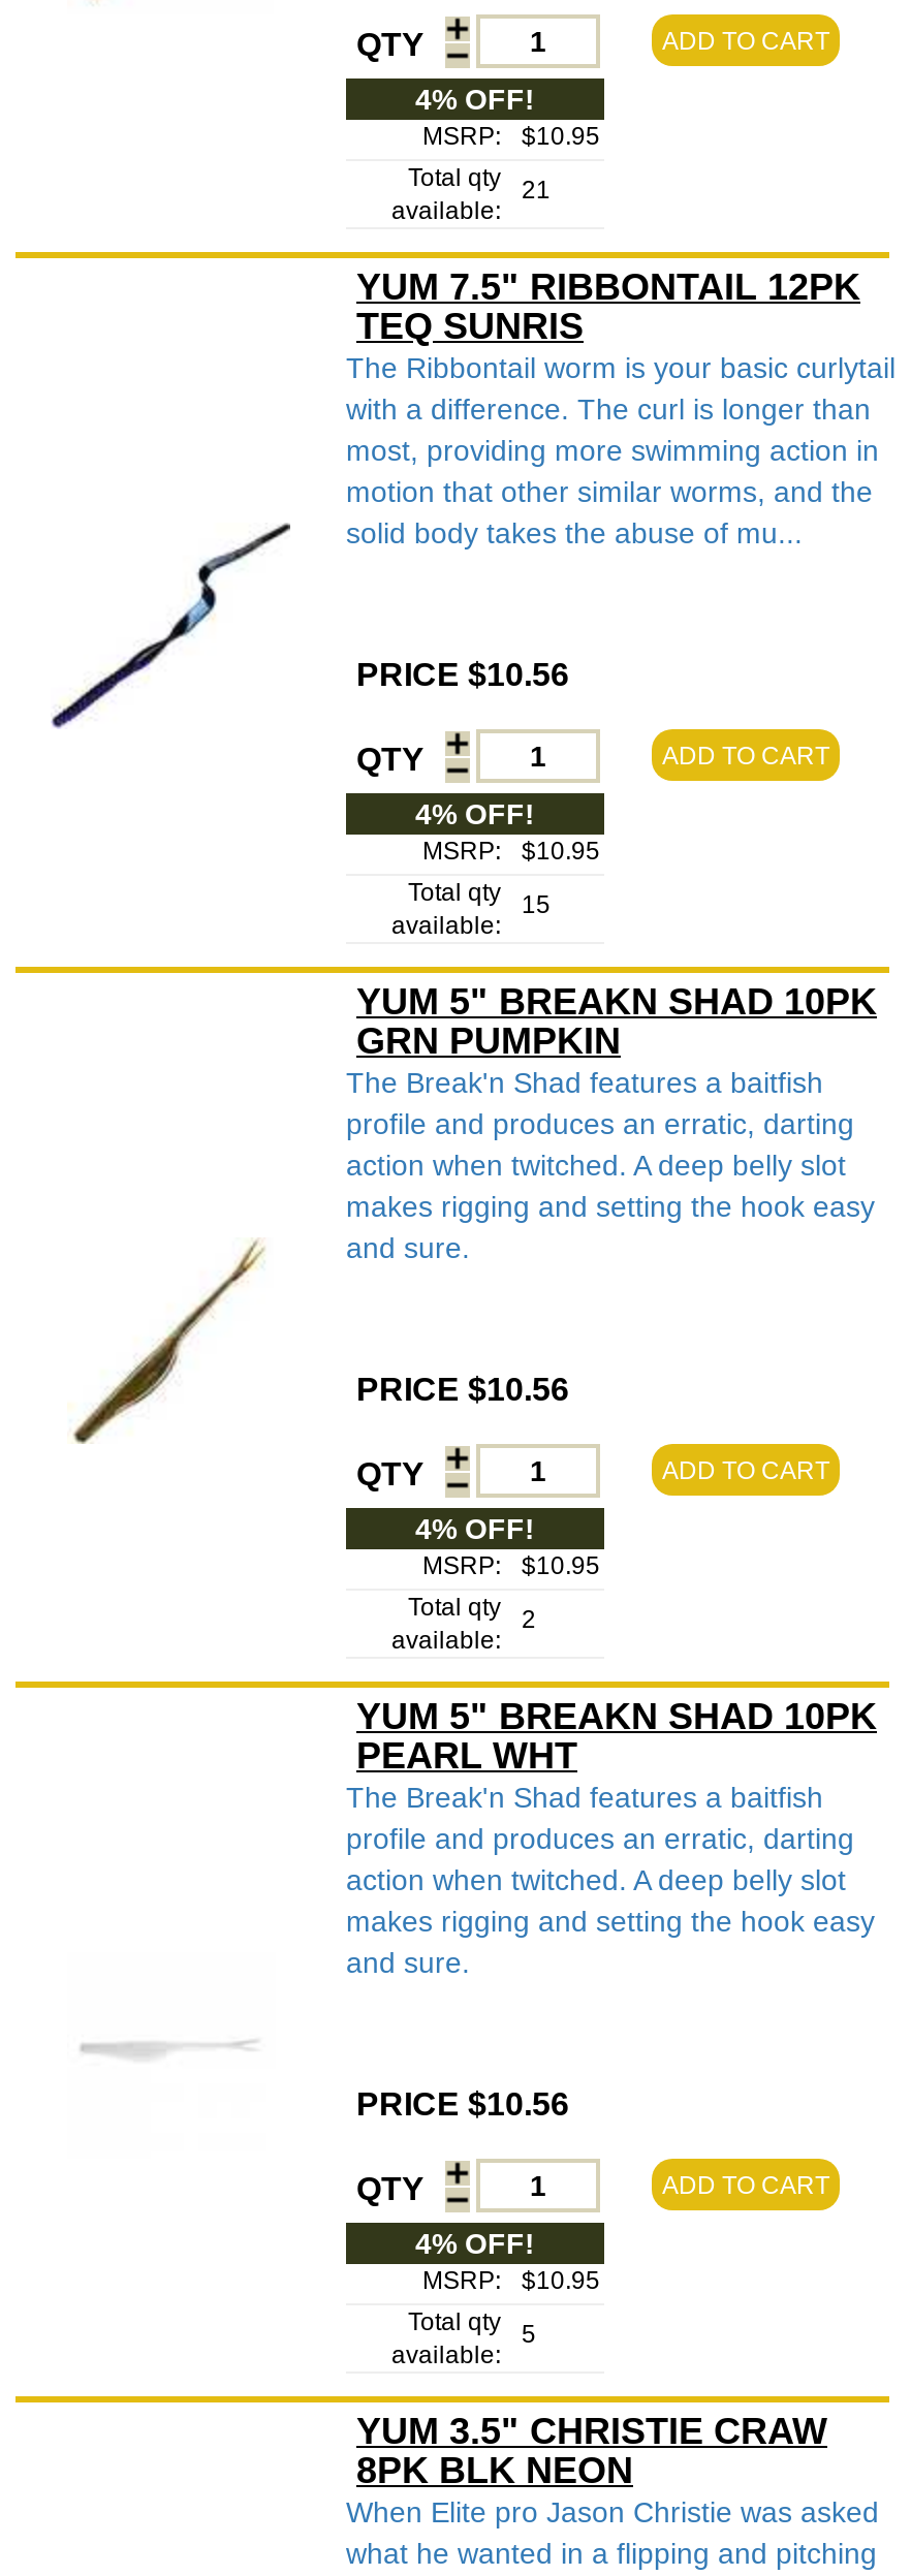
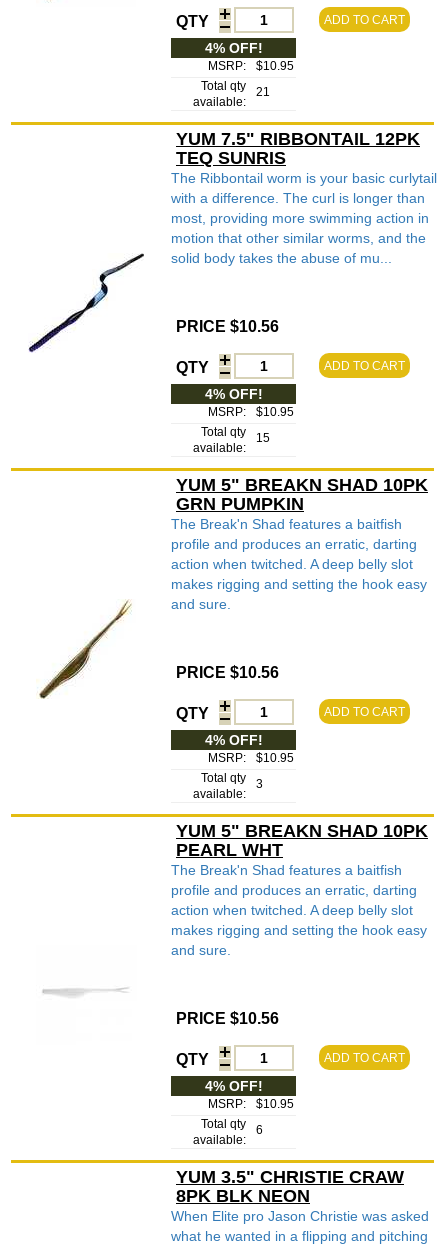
- Total qty 2
+ Total qty 3

- Total qty 5
+ Total qty 6
